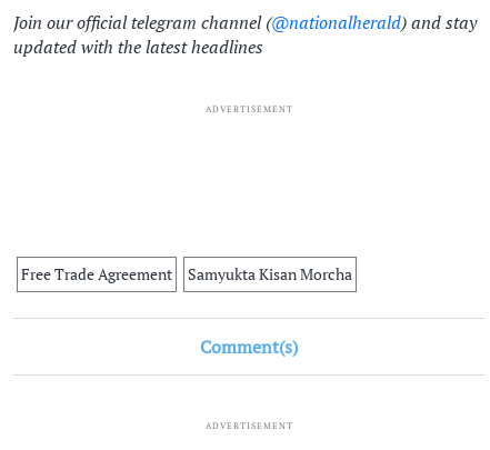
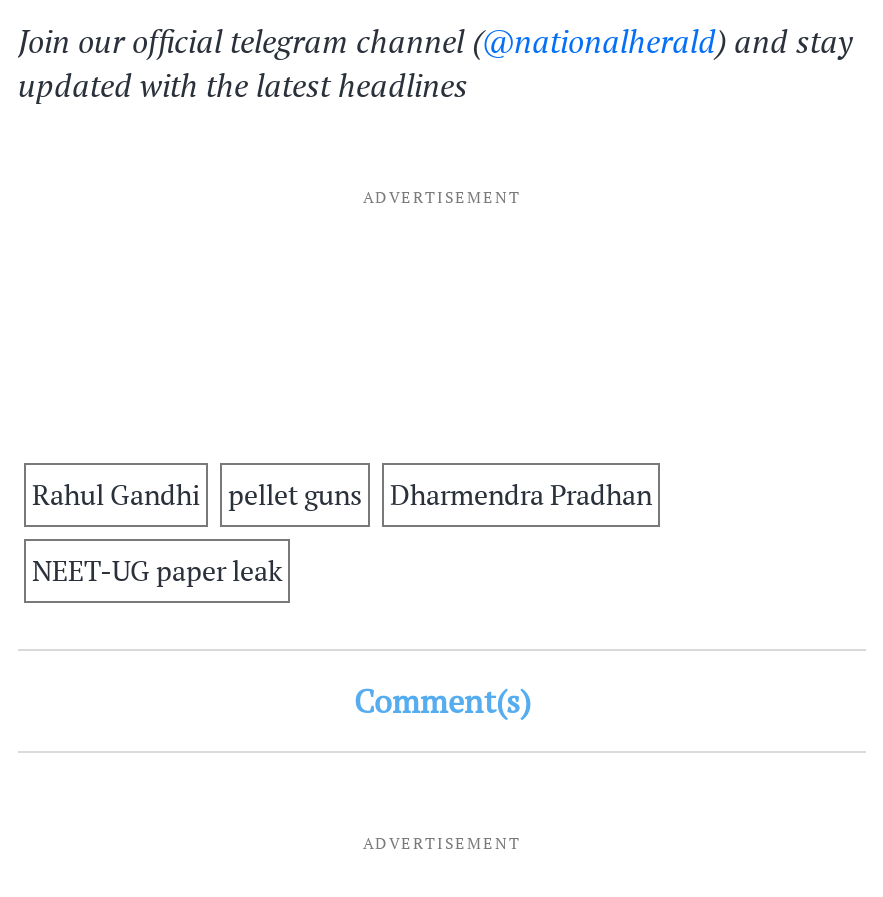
- Free Trade Agreement
- Samyukta Kisan Morcha
+ Rahul Gandhi
+ pellet guns
+ Dharmendra Pradhan
+ NEET-UG paper leak
